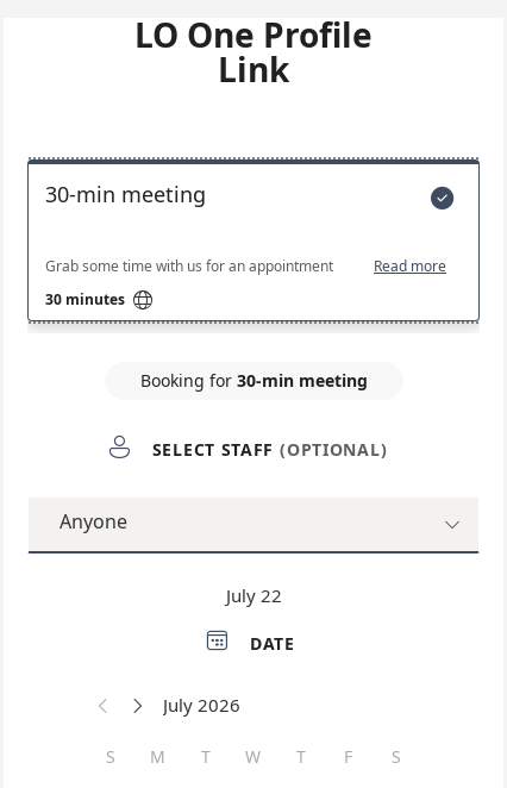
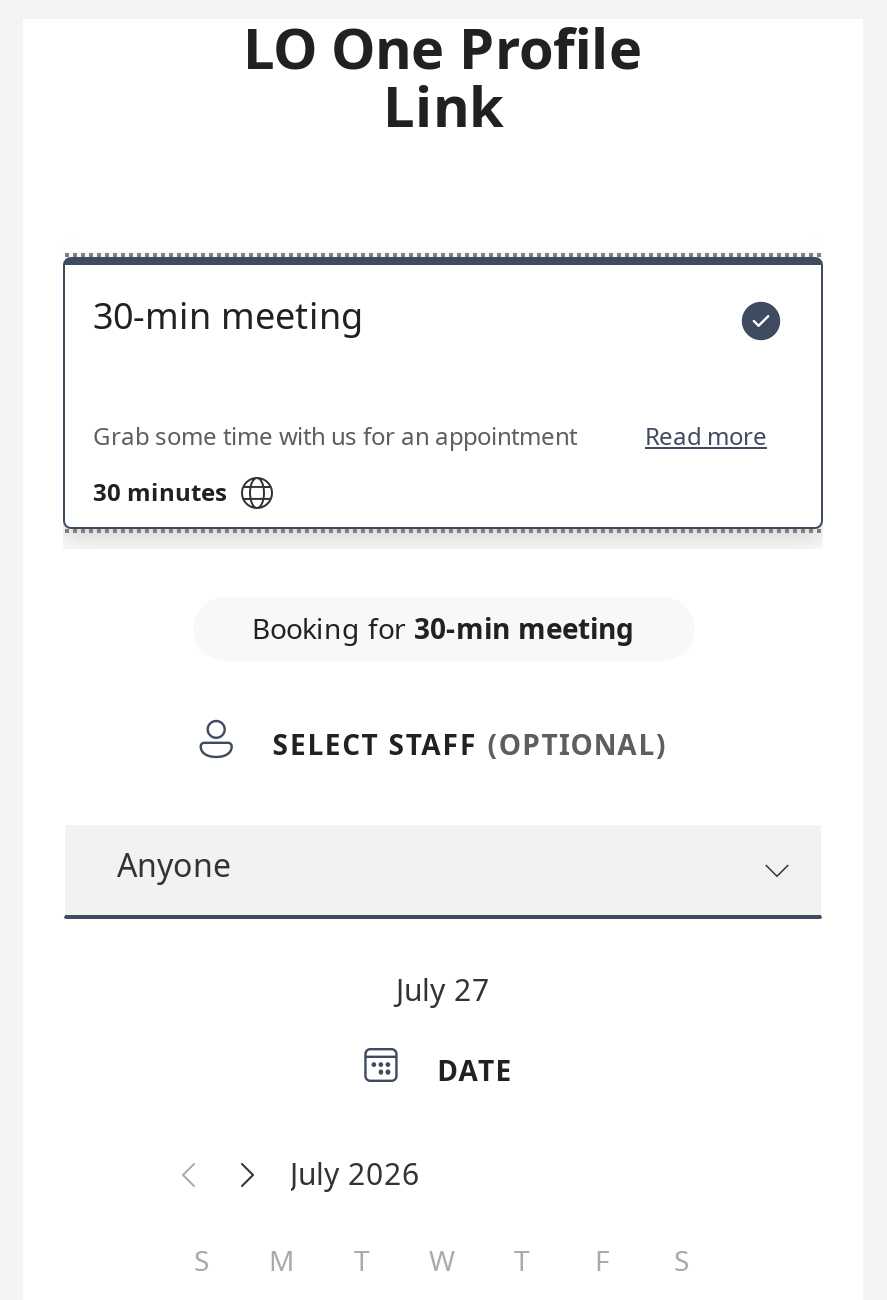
- July 22
+ July 27
